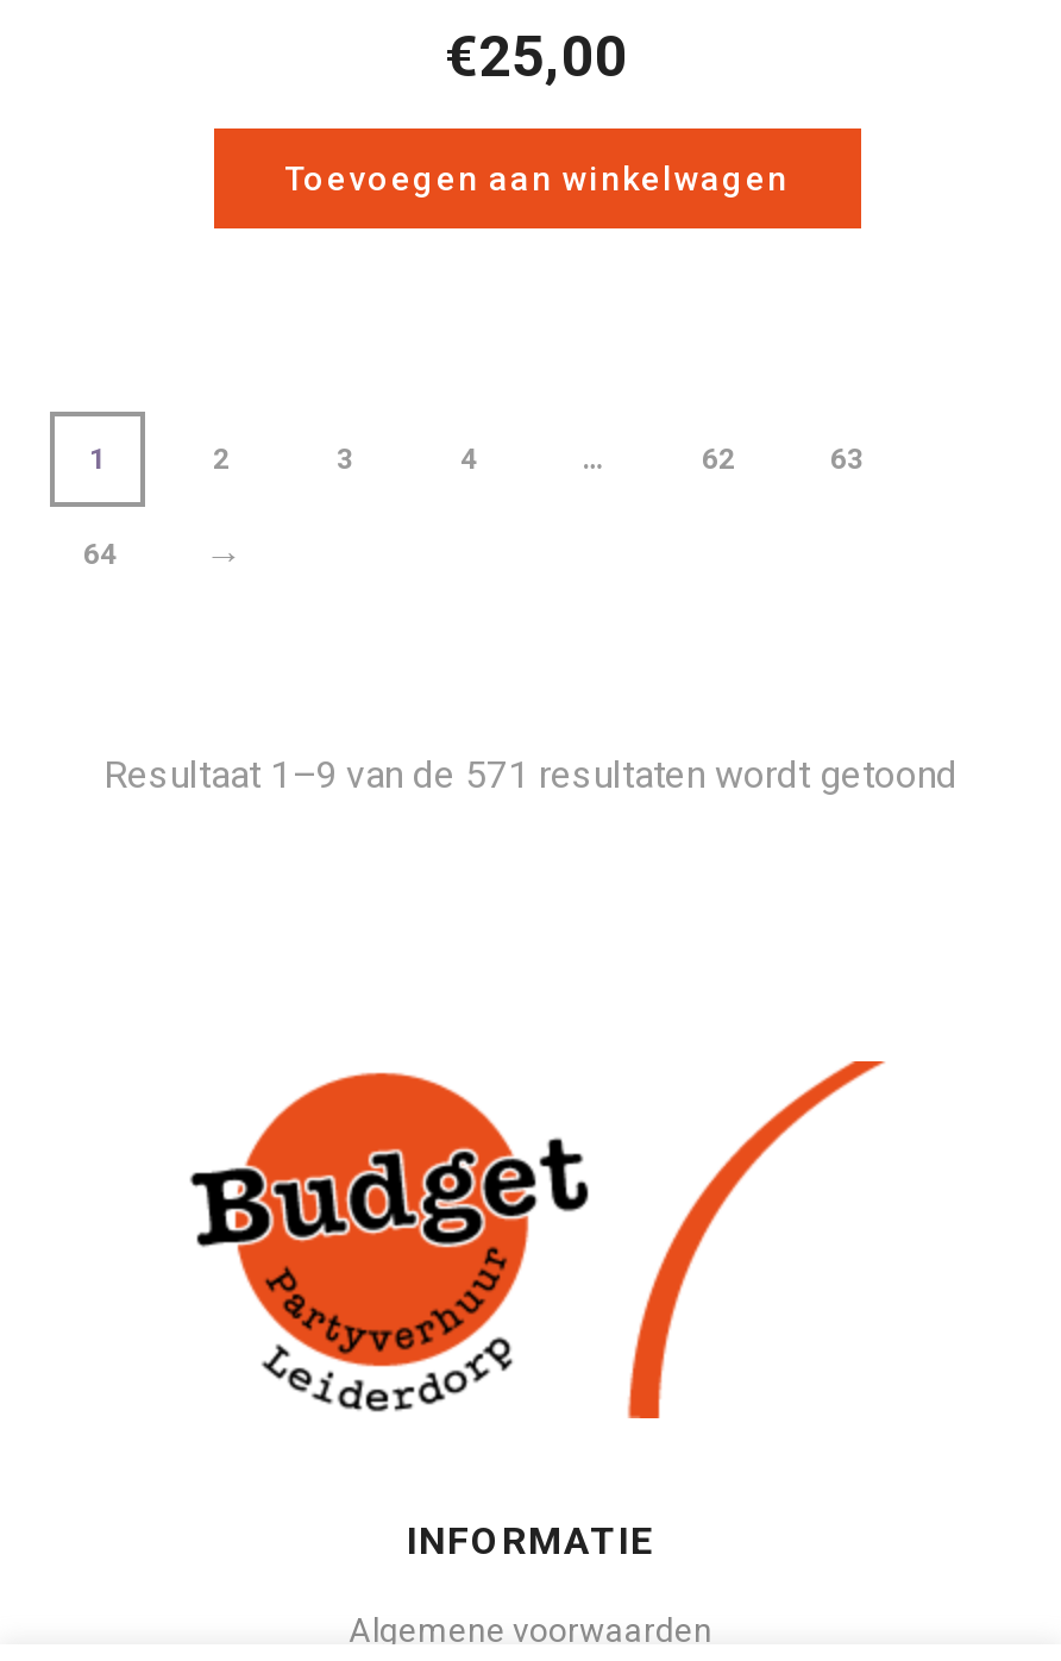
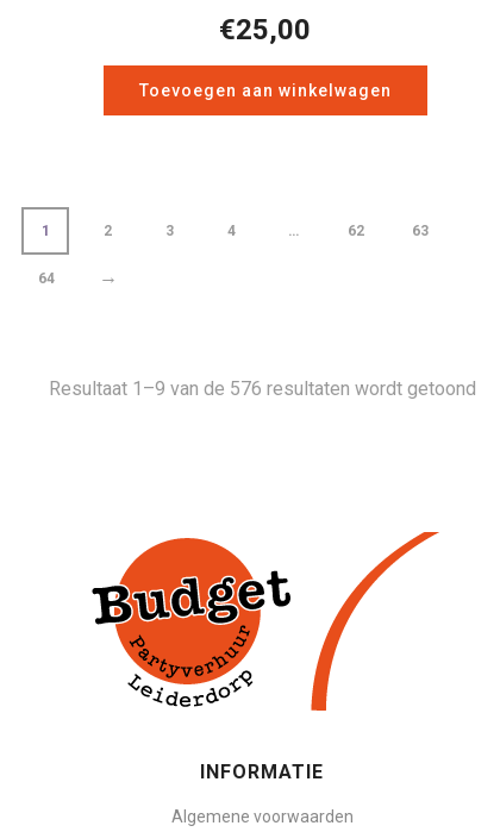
- Resultaat 1–9 van de 571 resultaten wordt getoond
+ Resultaat 1–9 van de 576 resultaten wordt getoond
